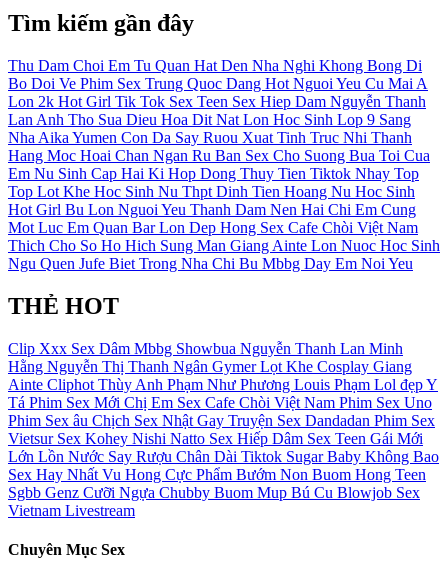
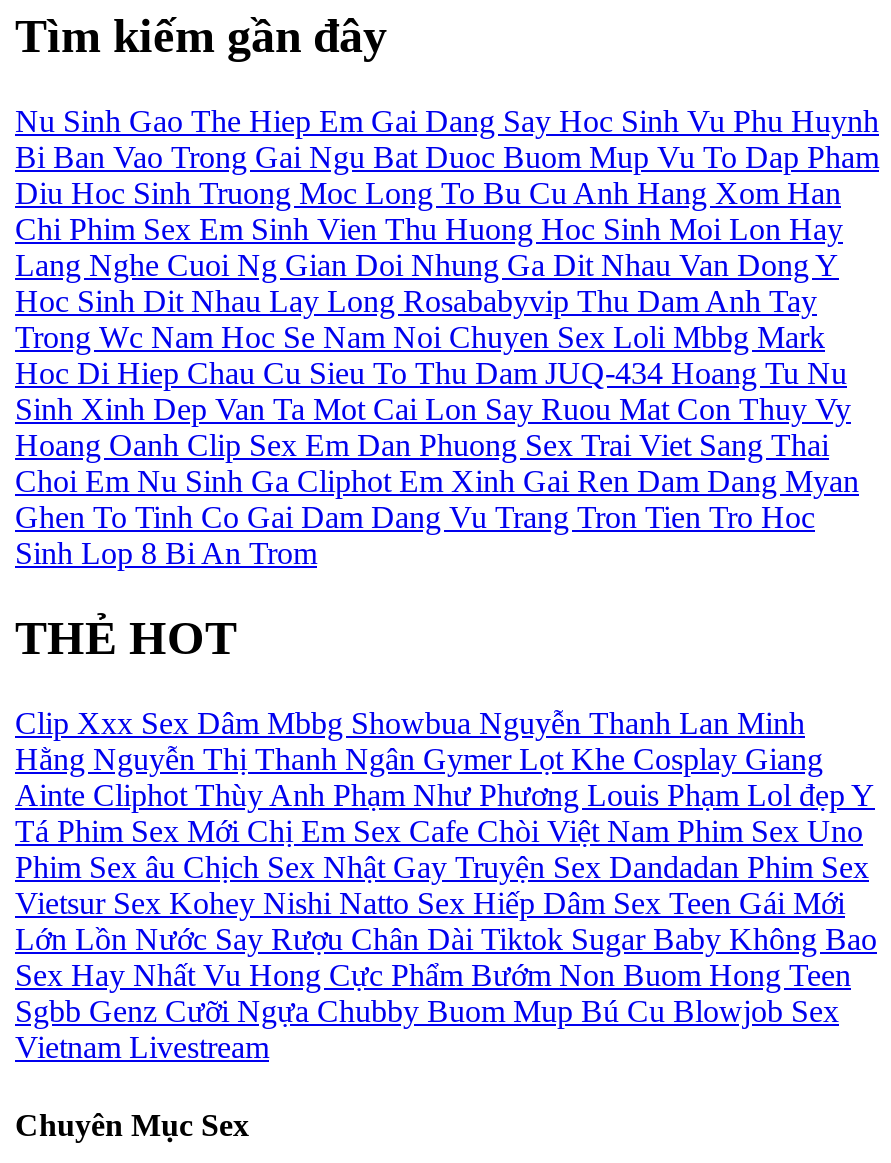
- Thu Dam Choi Em Tu Quan Hat Den Nha Nghi Khong Bong Di
- Bo Doi Ve Phim Sex Trung Quoc Dang Hot Nguoi Yeu Cu Mai A
- Lon 2k Hot Girl Tik Tok Sex Teen Sex Hiep Dam Nguyễn Thanh
- Lan Anh Tho Sua Dieu Hoa Dit Nat Lon Hoc Sinh Lop 9 Sang
- Nha Aika Yumen Con Da Say Ruou Xuat Tinh Truc Nhi Thanh
- Hang Moc Hoai Chan Ngan Ru Ban Sex Cho Suong Bua Toi Cua
- Em Nu Sinh Cap Hai Ki Hop Dong Thuy Tien Tiktok Nhay Top
- Top Lot Khe Hoc Sinh Nu Thpt Dinh Tien Hoang Nu Hoc Sinh
- Hot Girl Bu Lon Nguoi Yeu Thanh Dam Nen Hai Chi Em Cung
- Mot Luc Em Quan Bar Lon Dep Hong Sex Cafe Chòi Việt Nam
- Thich Cho So Ho Hich Sung Man Giang Ainte Lon Nuoc Hoc Sinh
- Ngu Quen Jufe Biet Trong Nha Chi Bu Mbbg Day Em Noi Yeu
+ Nu Sinh Gao The Hiep Em Gai Dang Say Hoc Sinh Vu Phu Huynh
+ Bi Ban Vao Trong Gai Ngu Bat Duoc Buom Mup Vu To Dap Pham
+ Diu Hoc Sinh Truong Moc Long To Bu Cu Anh Hang XomHan
+ Chi Phim Sex Em Sinh Vien Thu Huong Hoc Sinh Moi Lon Hay
+ Lang Nghe Cuoi Ng Gian Doi Nhung Ga Dit Nhau Van Dong Y
+ Hoc Sinh Dit NhauLay Long Rosababyvip Thu Dam Anh Tay
+ Trong Wc Nam Hoc Se Nam Noi Chuyen Sex Loli Mbbg Mark
+ Hoc Di Hiep Chau Cu Sieu To Thu Dam JUQ-434 Hoang Tu Nu
+ Sinh Xinh Dep Van Ta Mot Cai Lon Say Ruou Mat Con Thuy Vy
+ Hoang Oanh Clip Sex Em Dan PhuongSex Trai Viet Sang Thai
+ Choi Em Nu Sinh Ga Cliphot Em Xinh Gai Ren Dam Dang Myan
+ Ghen To Tinh Co Gai Dam Dang Vu Trang Tron Tien Tro Hoc
+ Sinh Lop 8 Bi An Trom
